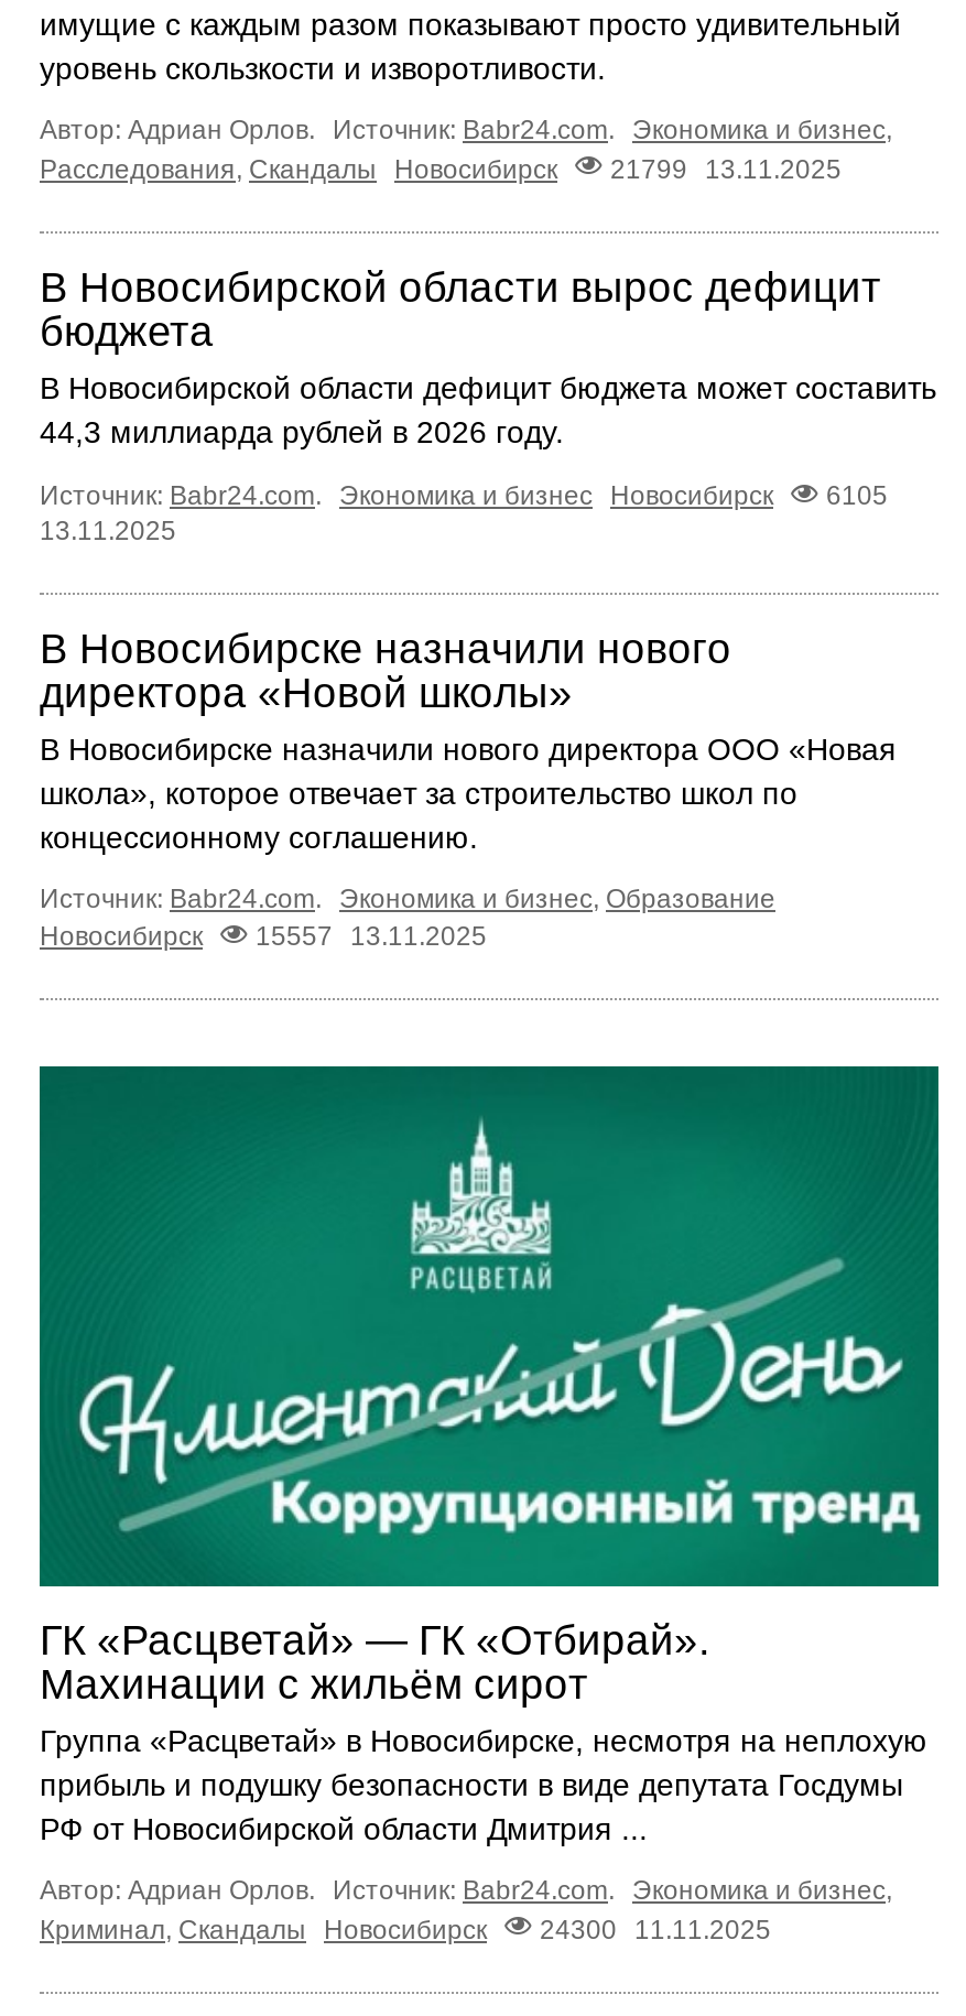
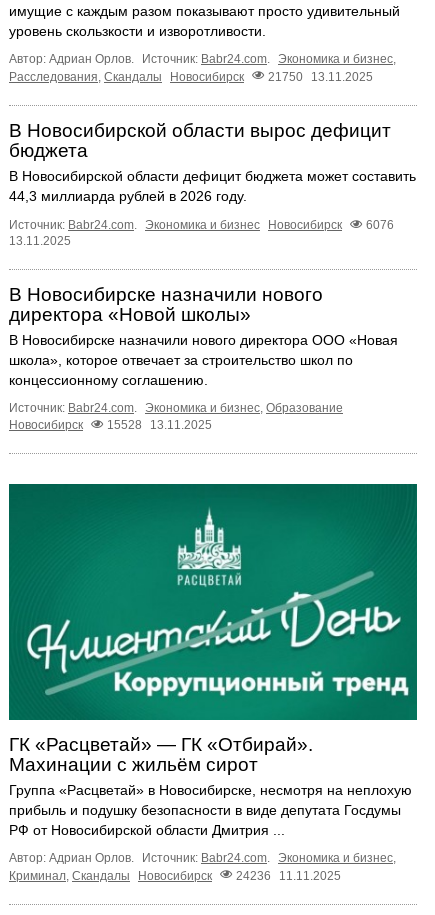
- Расследования, Скандалы Новосибирск 21799 13.11.2025
+ Расследования, Скандалы Новосибирск 21750 13.11.2025

- Источник: Babr24.com. Экономика и бизнес Новосибирск 6105
+ Источник: Babr24.com. Экономика и бизнес Новосибирск 6076

- Новосибирск 15557 13.11.2025
+ Новосибирск 15528 13.11.2025

- Криминал, Скандалы Новосибирск 24300 11.11.2025
+ Криминал, Скандалы Новосибирск 24236 11.11.2025
